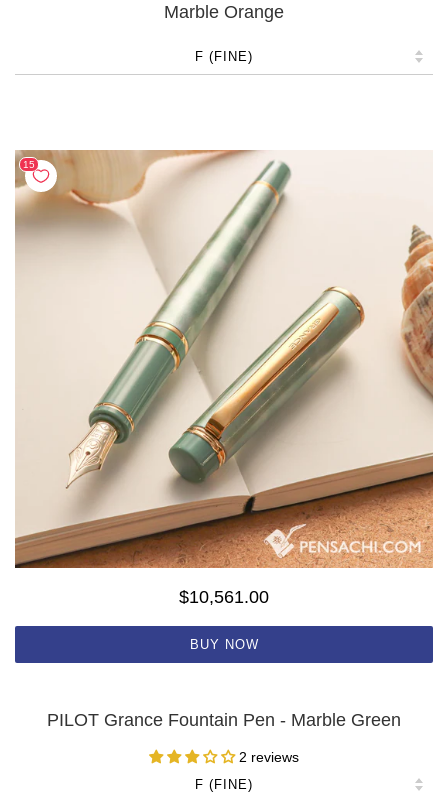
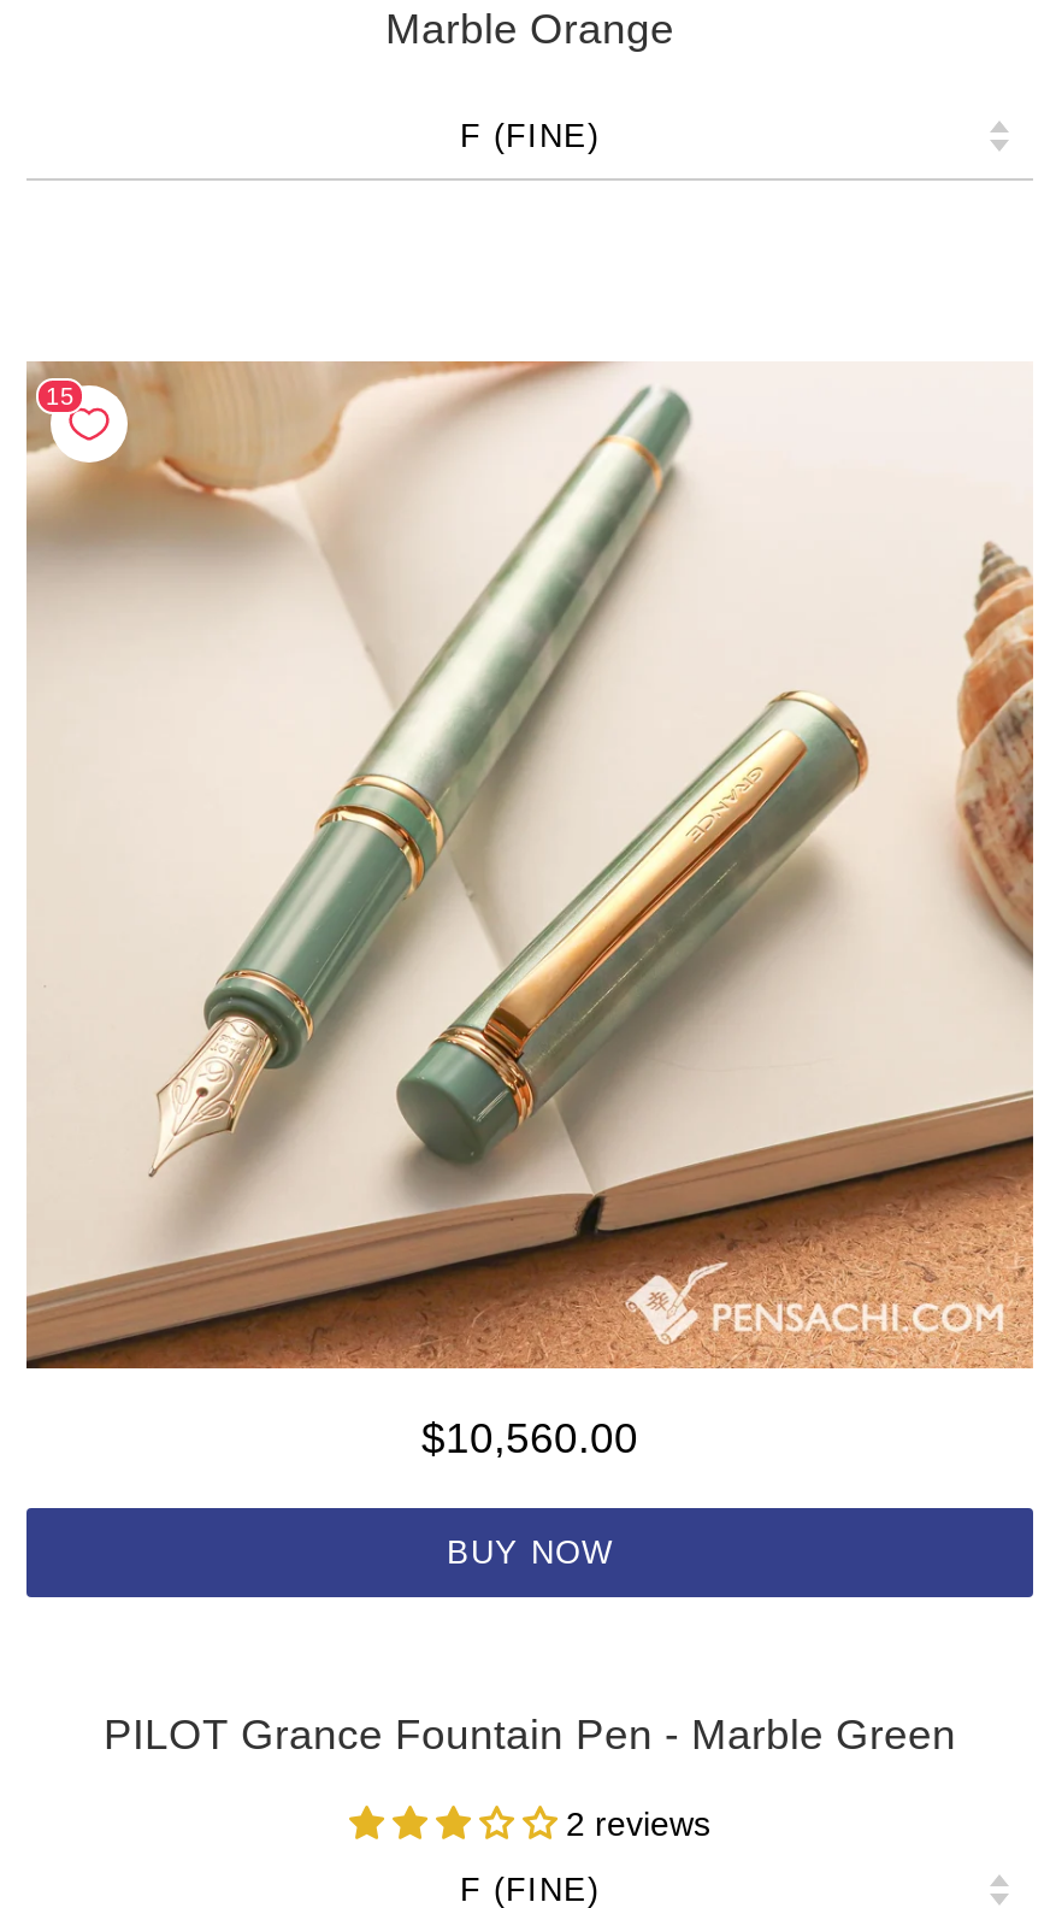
- $10,561.00
+ $10,560.00
